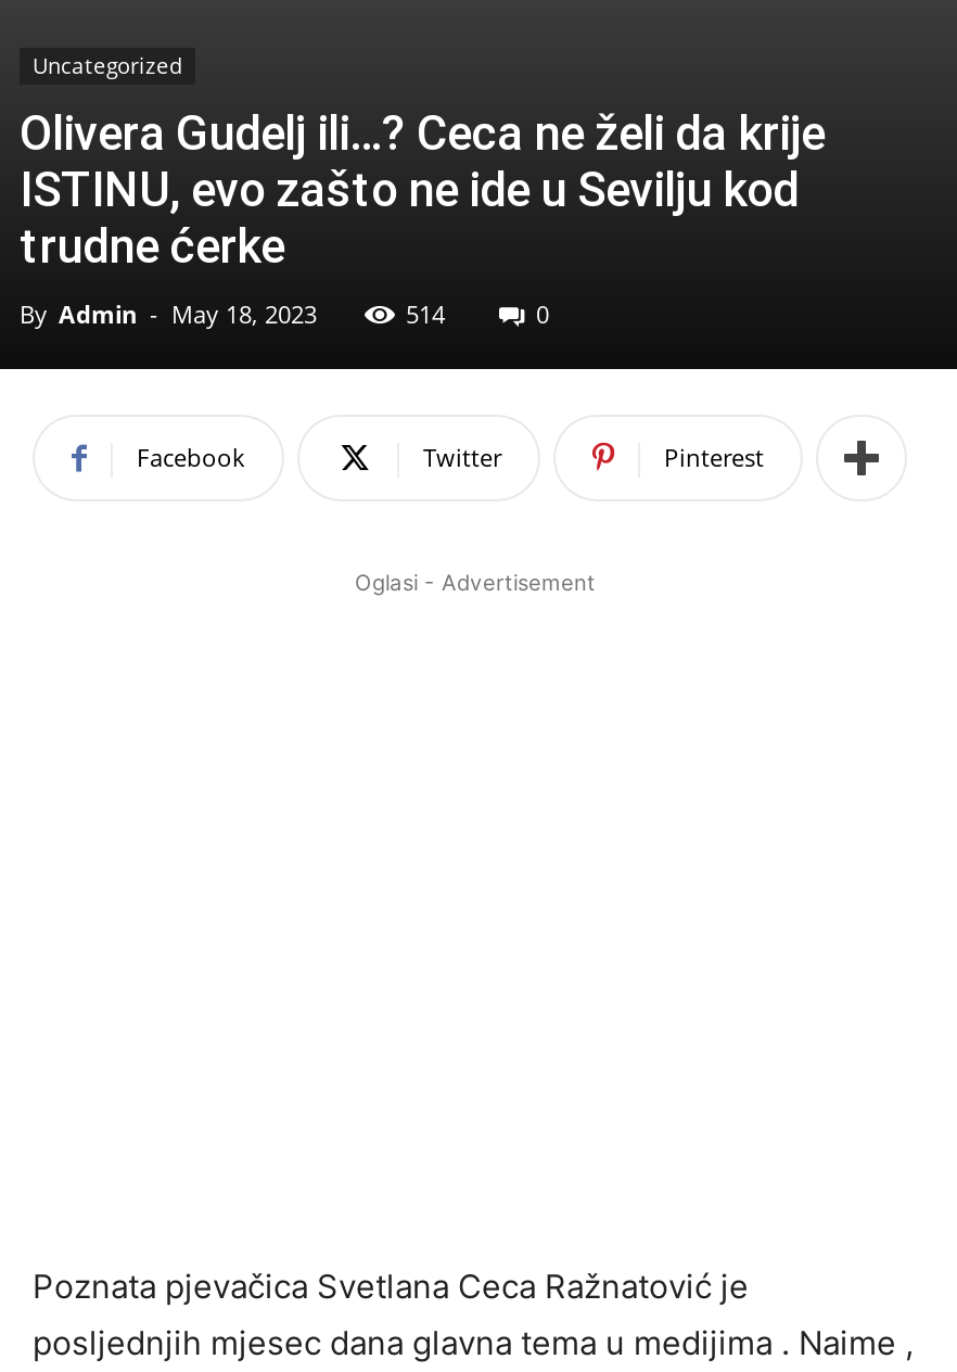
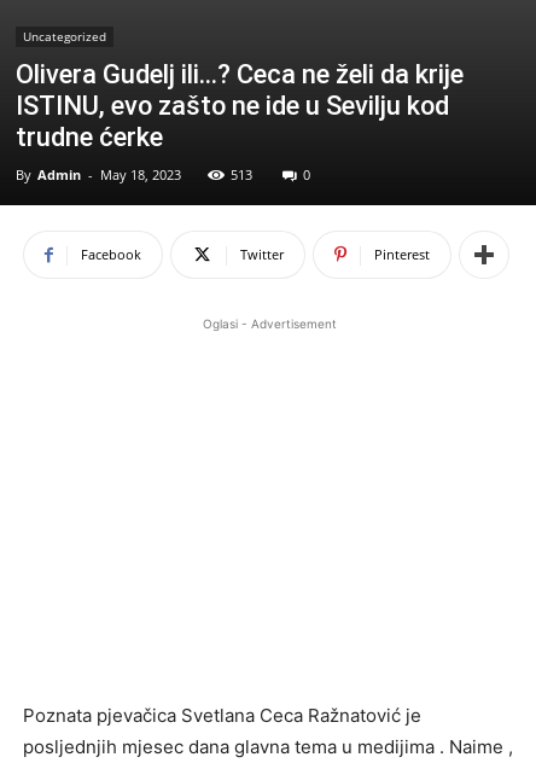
- 514
+ 513
